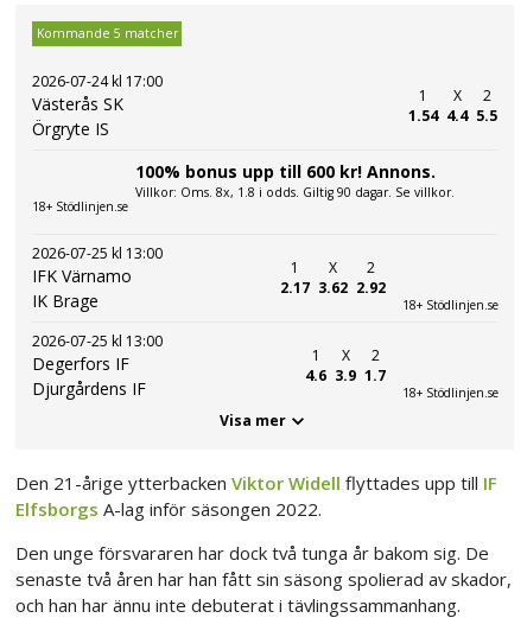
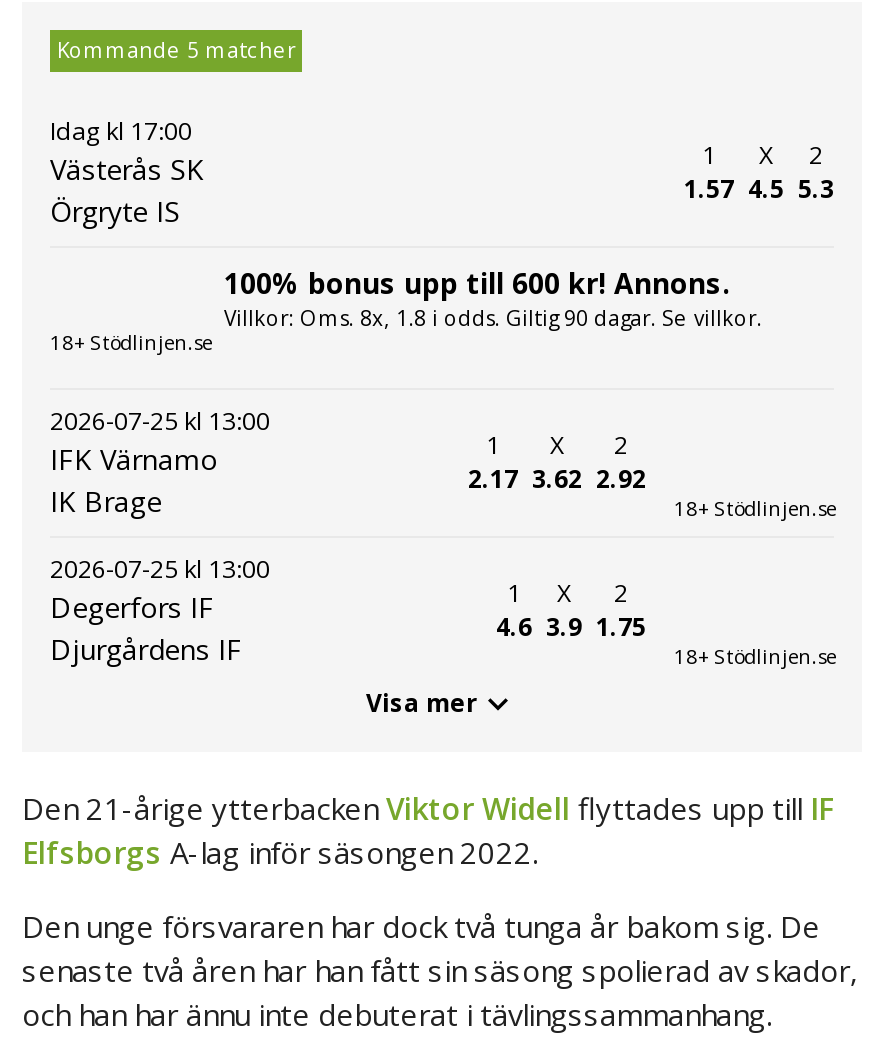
- 2026-07-24 kl 17:00
+ Idag kl 17:00

- 1.54
+ 1.57

- 4.4
+ 4.5

- 5.5
+ 5.3

- 4.6 3.9 1.7
+ 4.6 3.9 1.75
